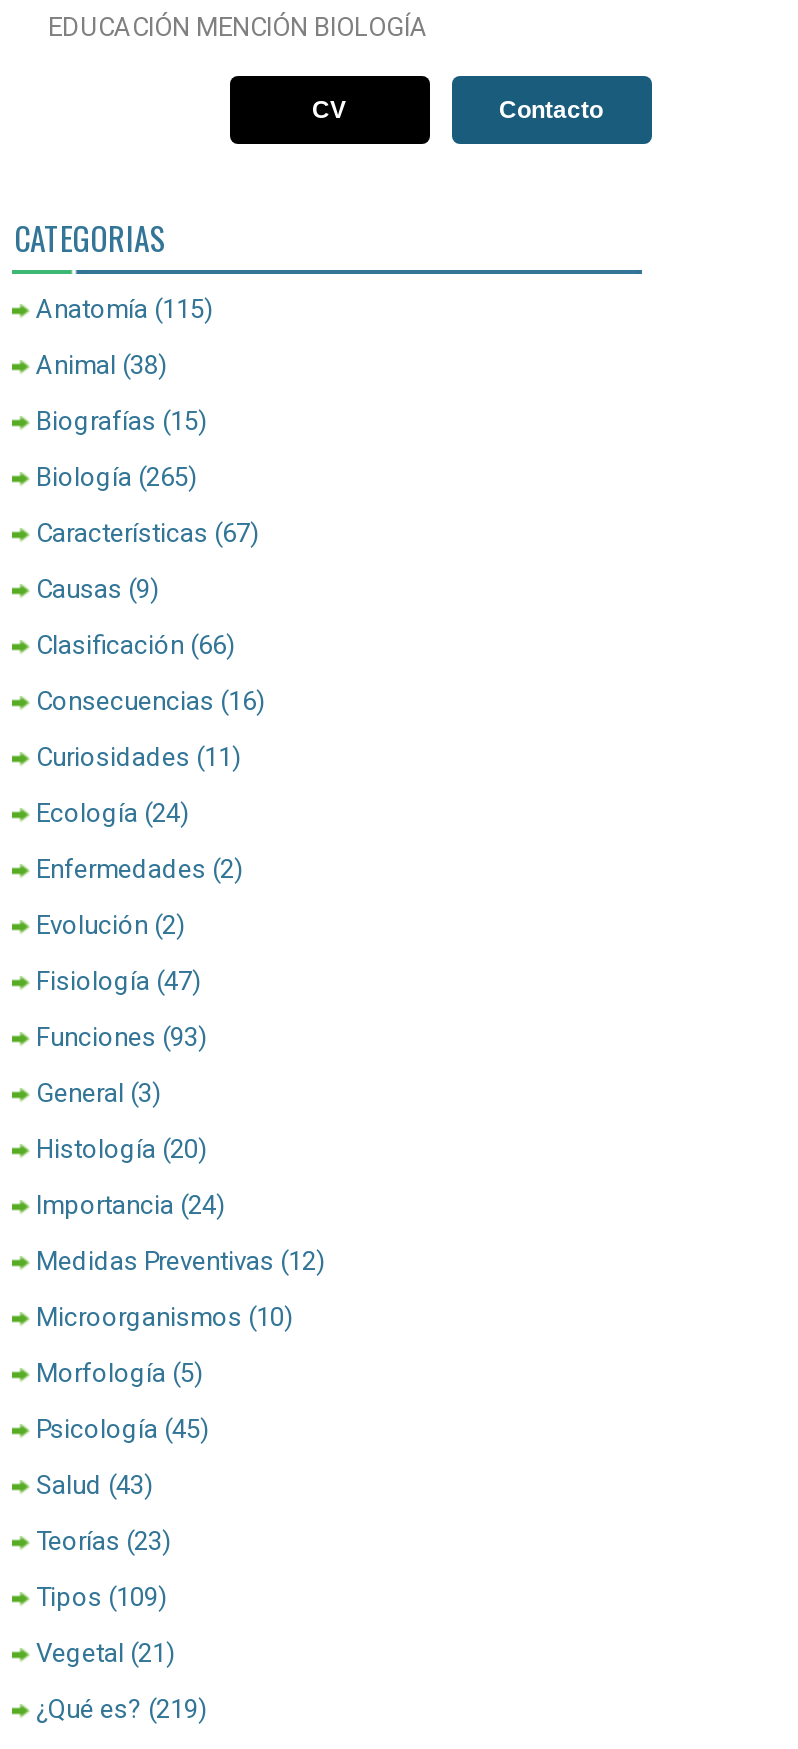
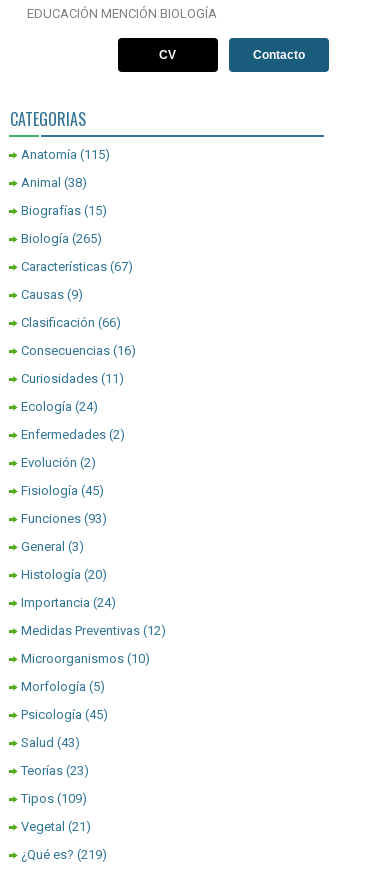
- Fisiología (47)
+ Fisiología (45)
